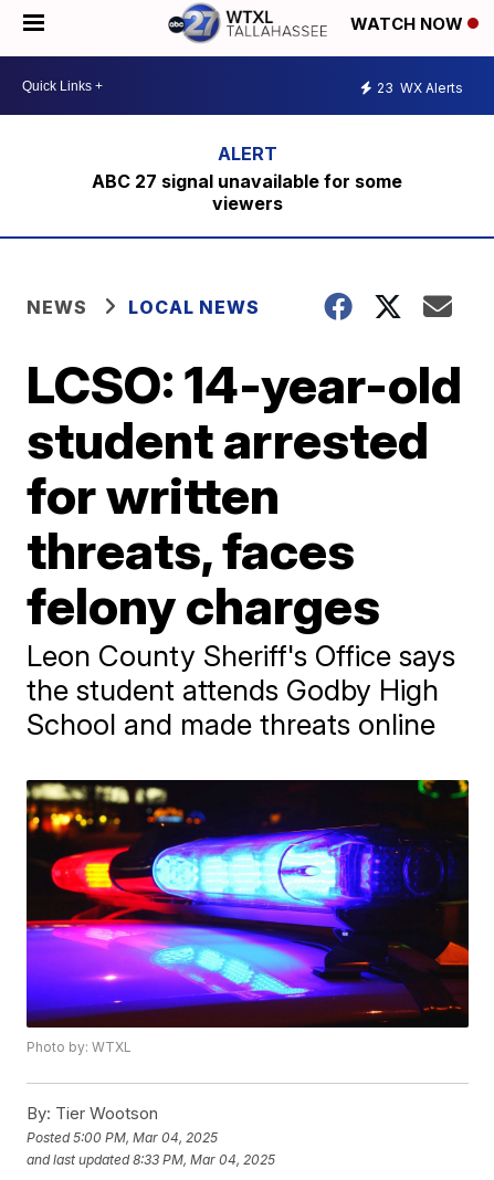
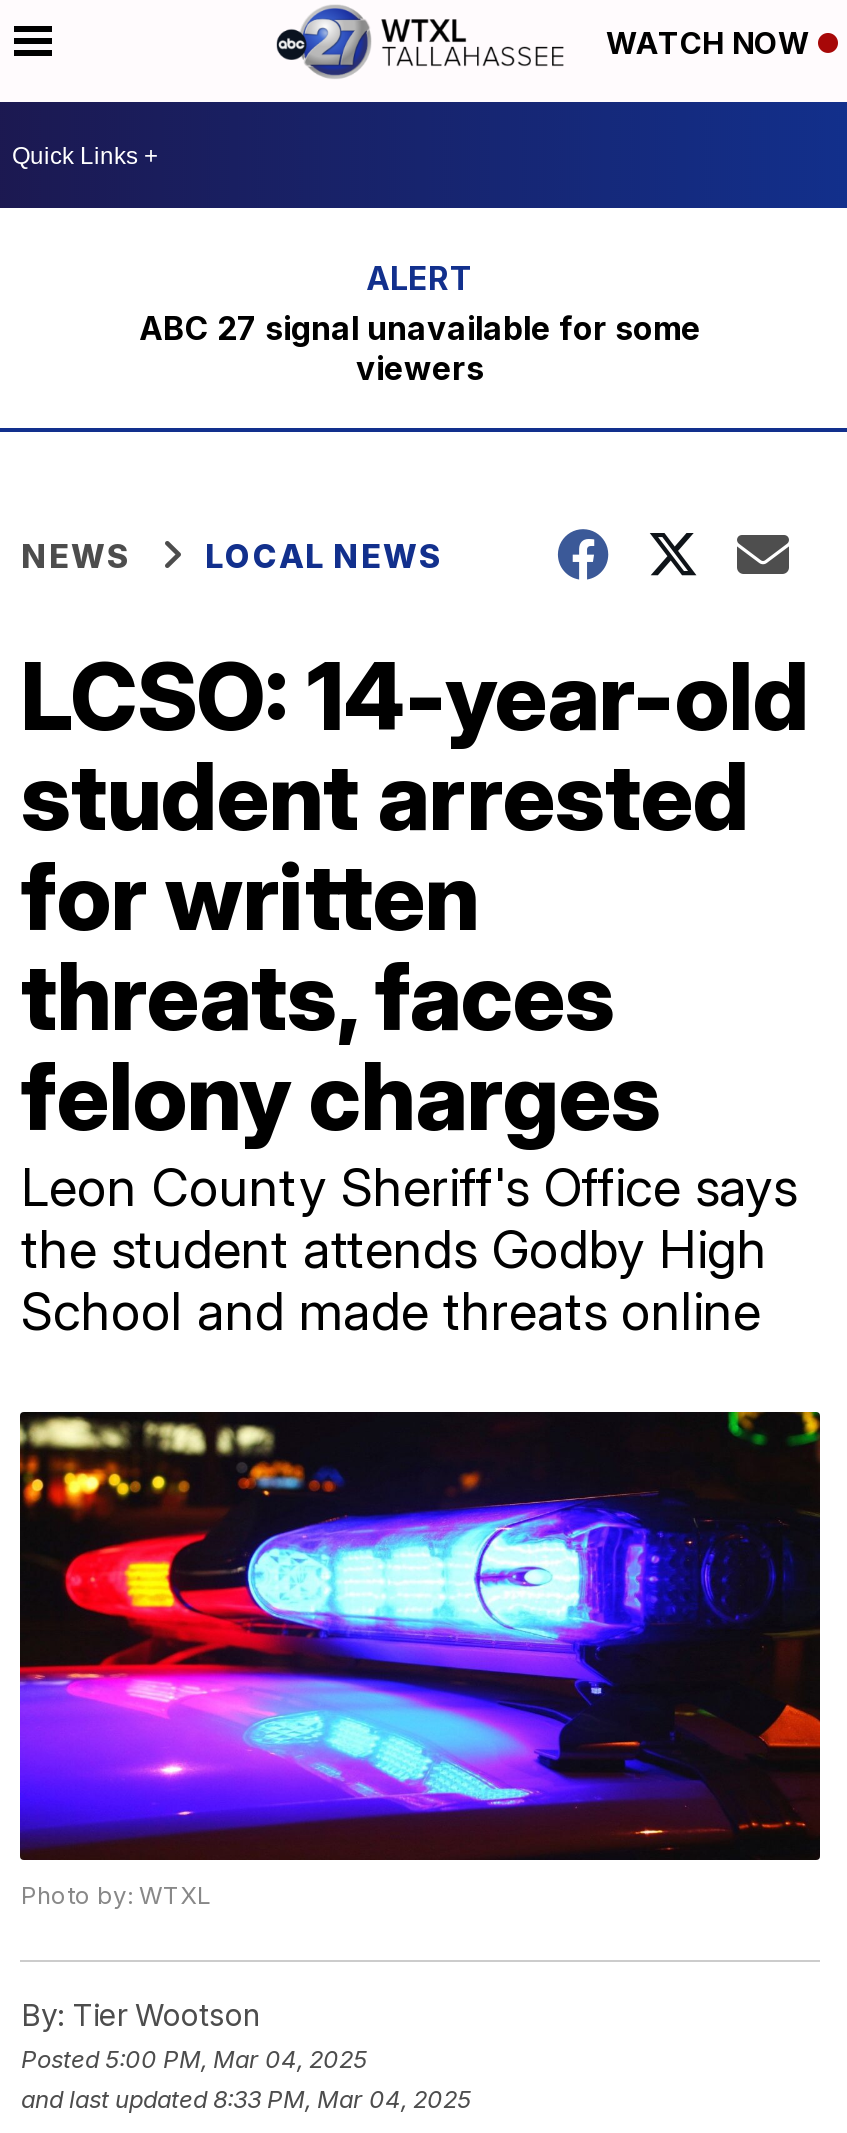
- 23 WX Alerts
